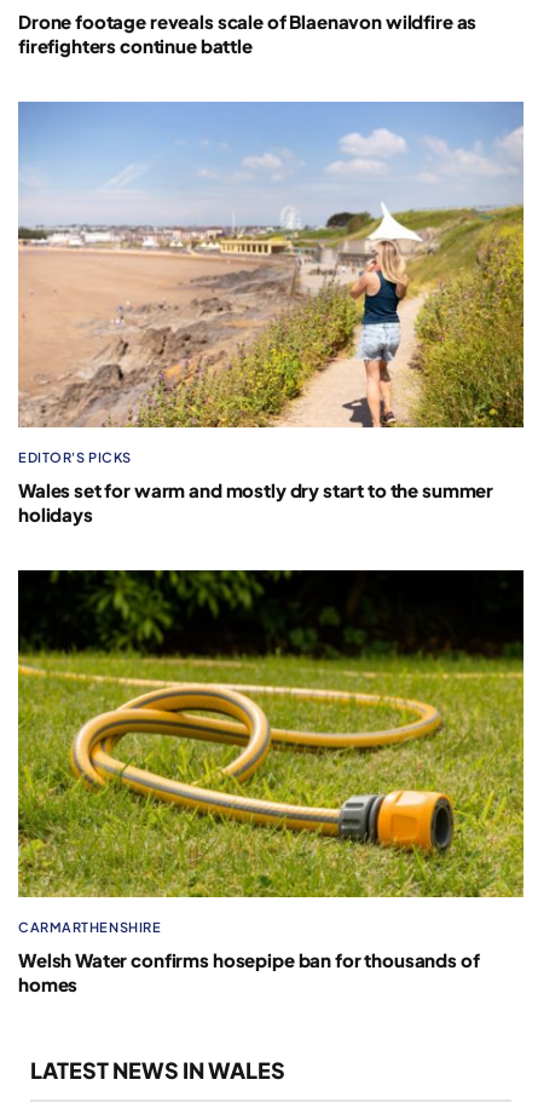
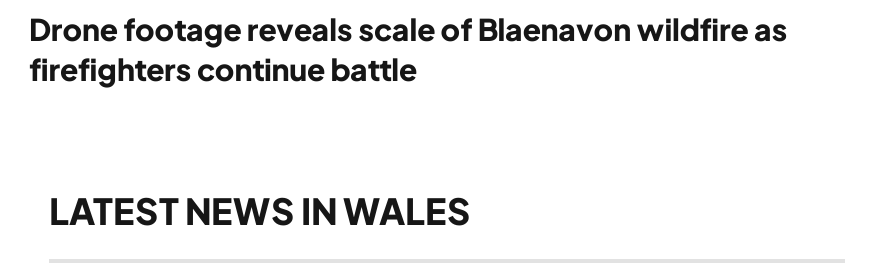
- [image]
- EDITOR'S PICKS
- Wales set for warm and mostly dry start to the summer
- holidays

- [image]
- CARMARTHENSHIRE
- Welsh Water confirms hosepipe ban for thousands of
- homes
